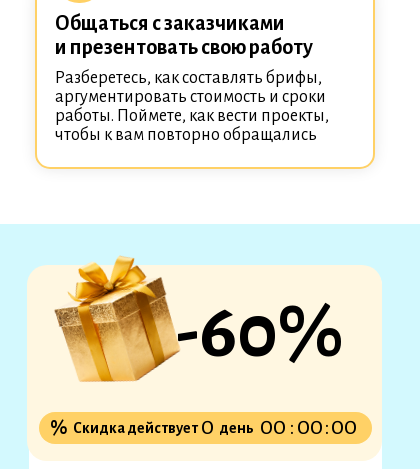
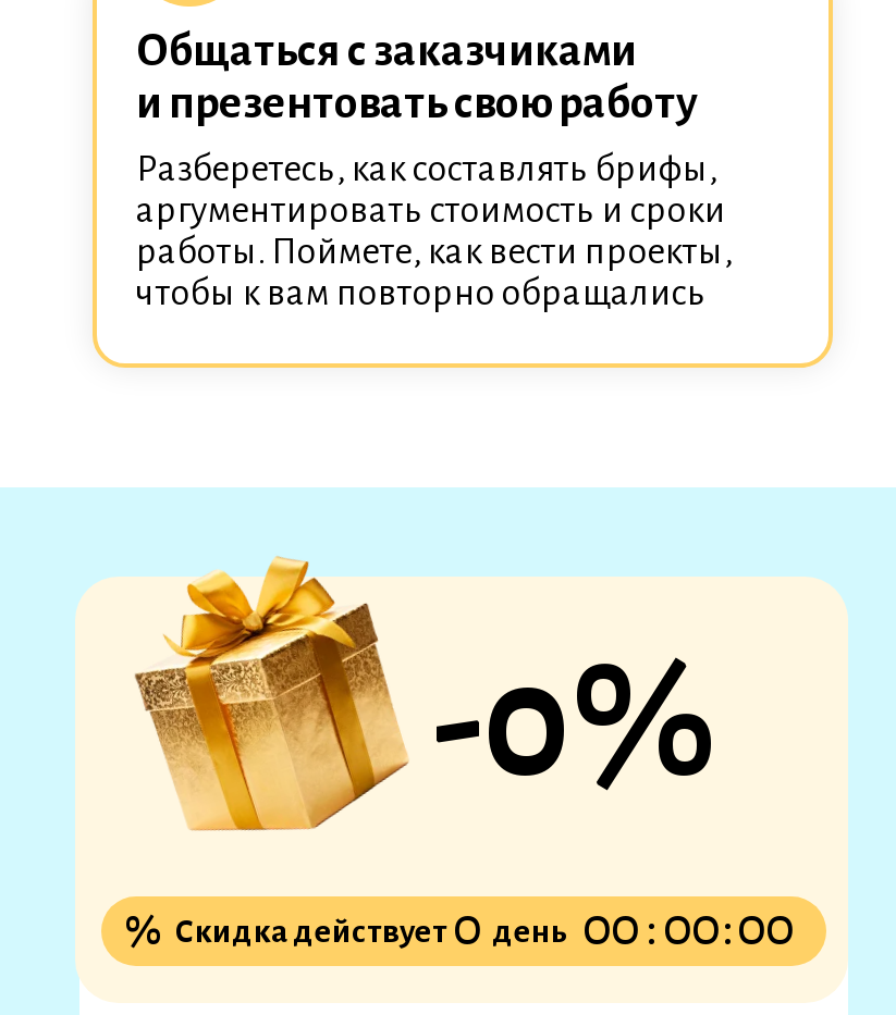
- -60%
+ -0%
